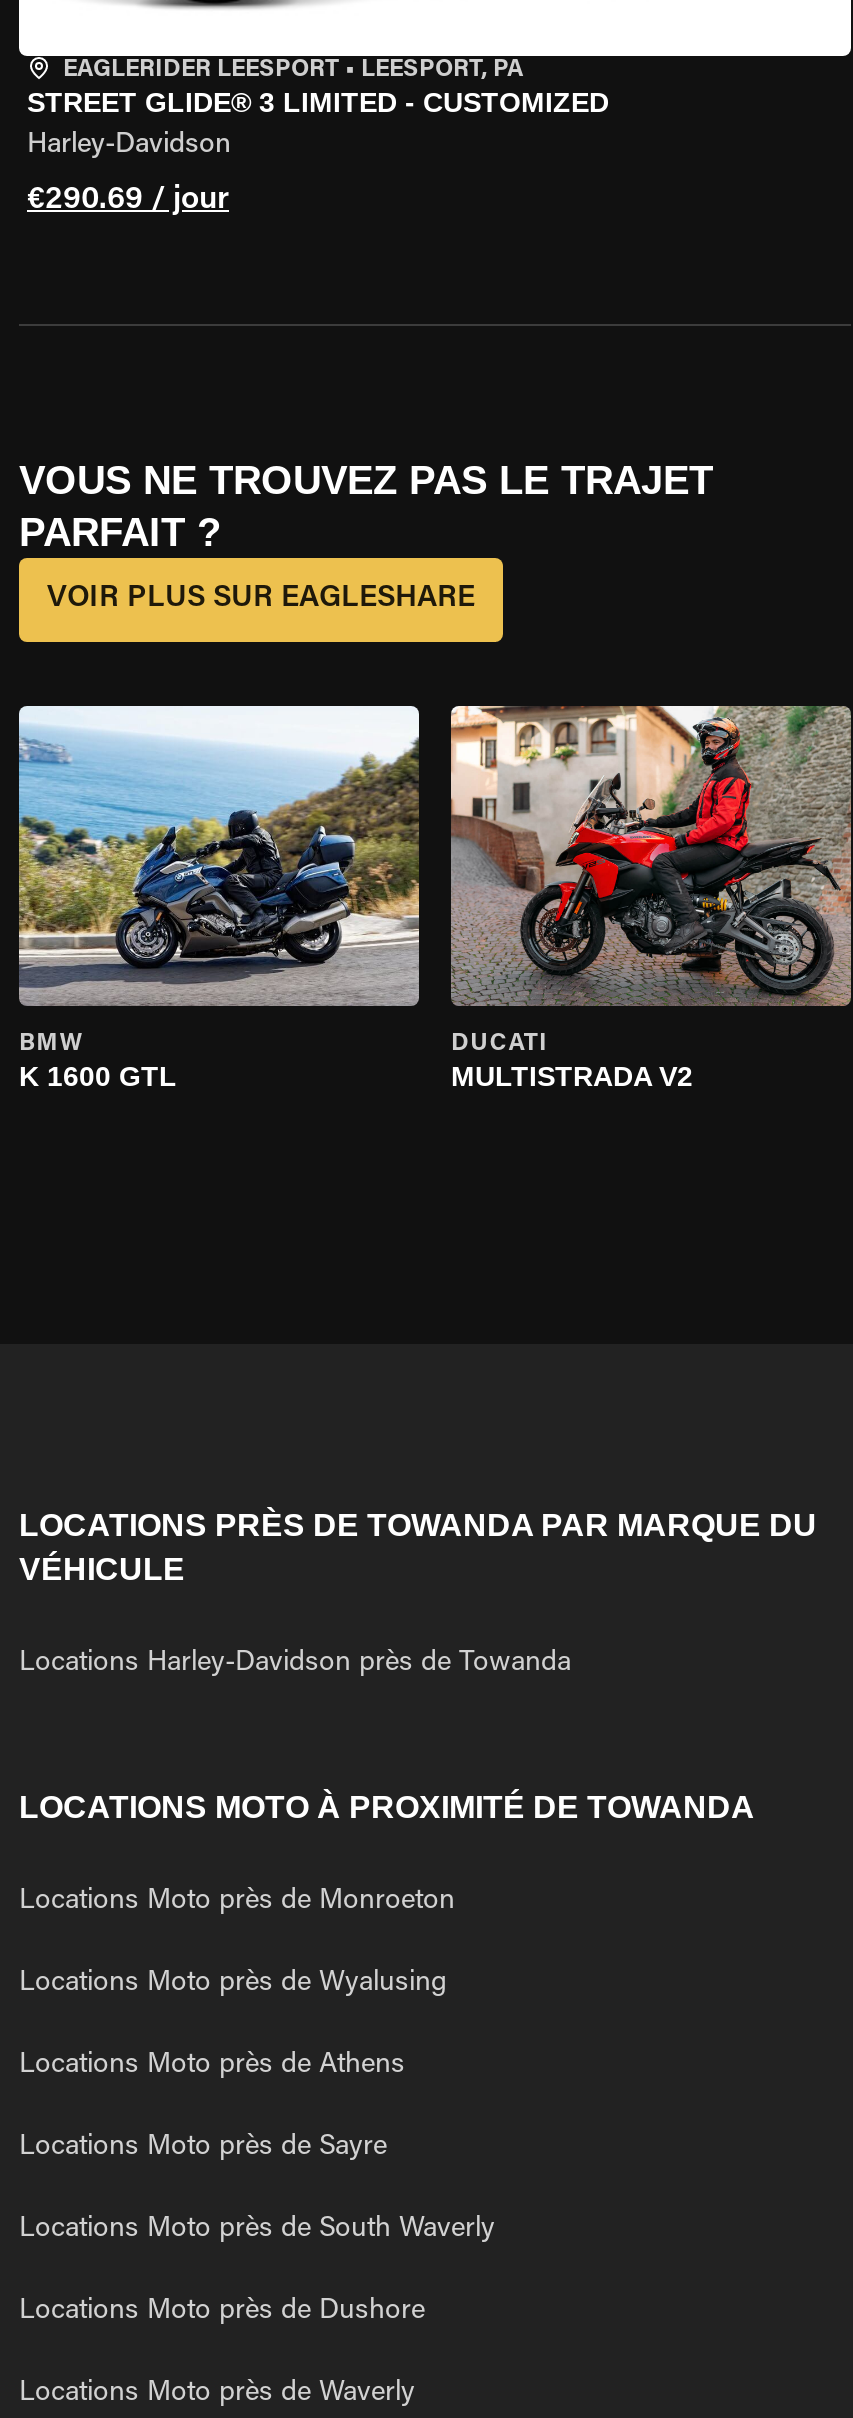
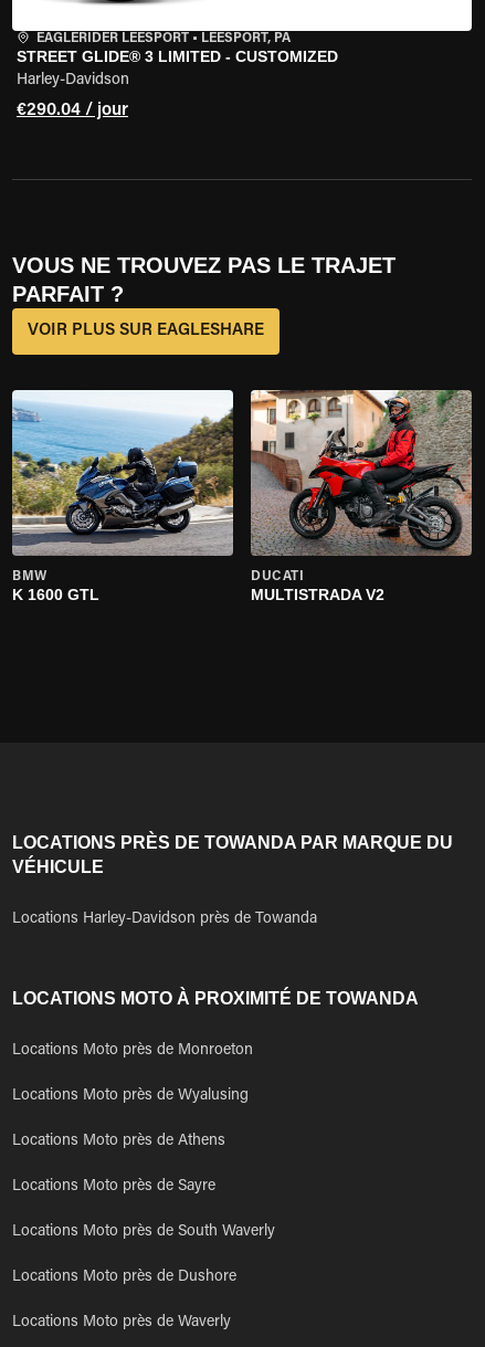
- €290.69 / jour
+ €290.04 / jour
